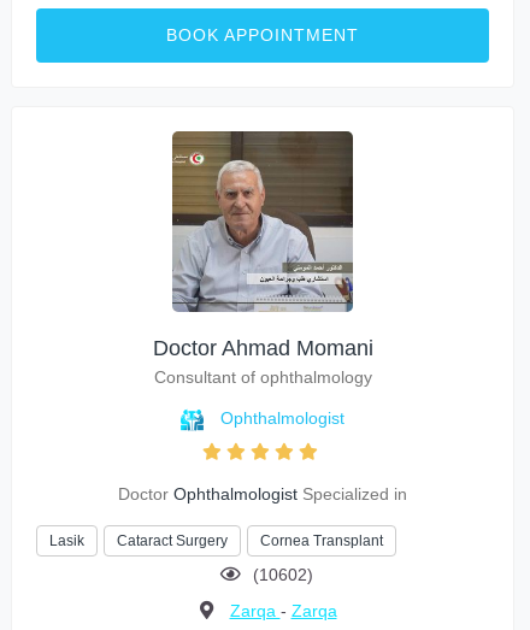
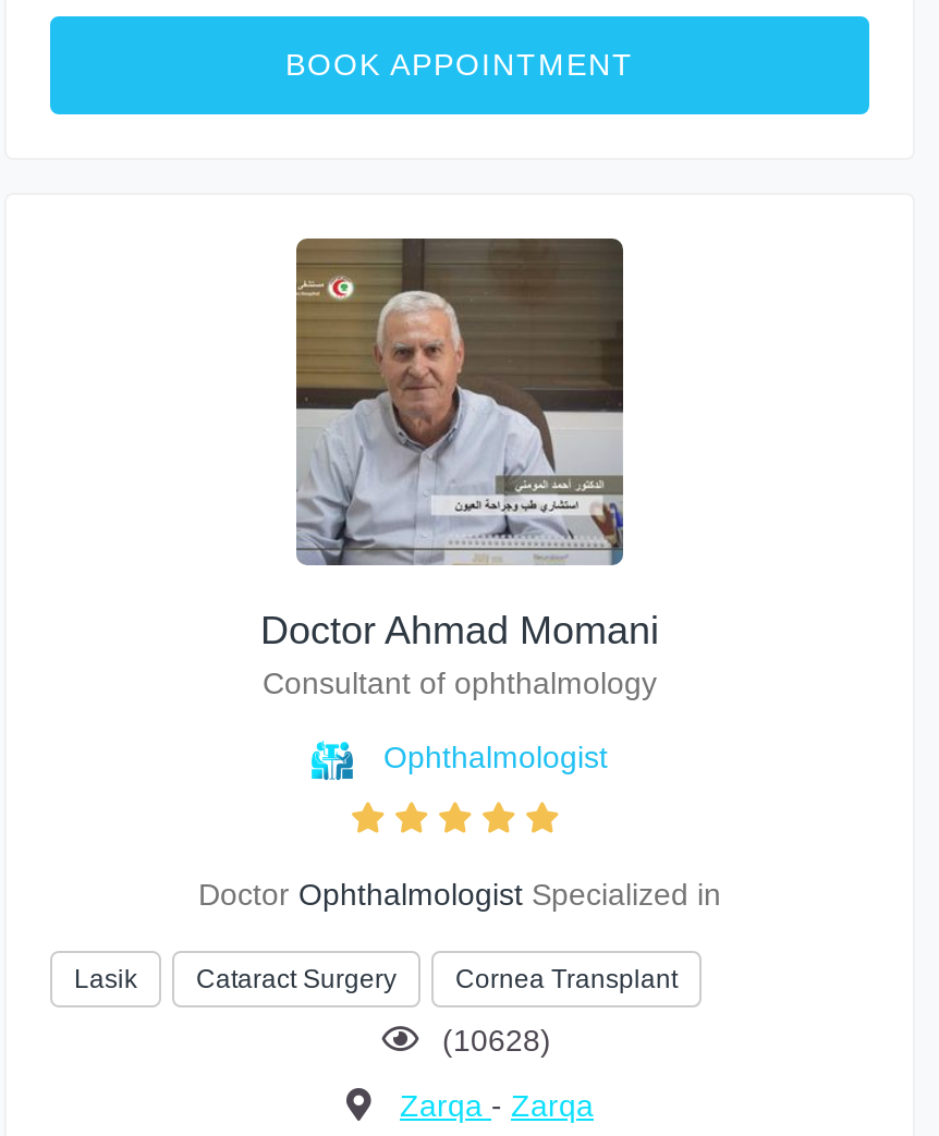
- (10602)
+ (10628)
